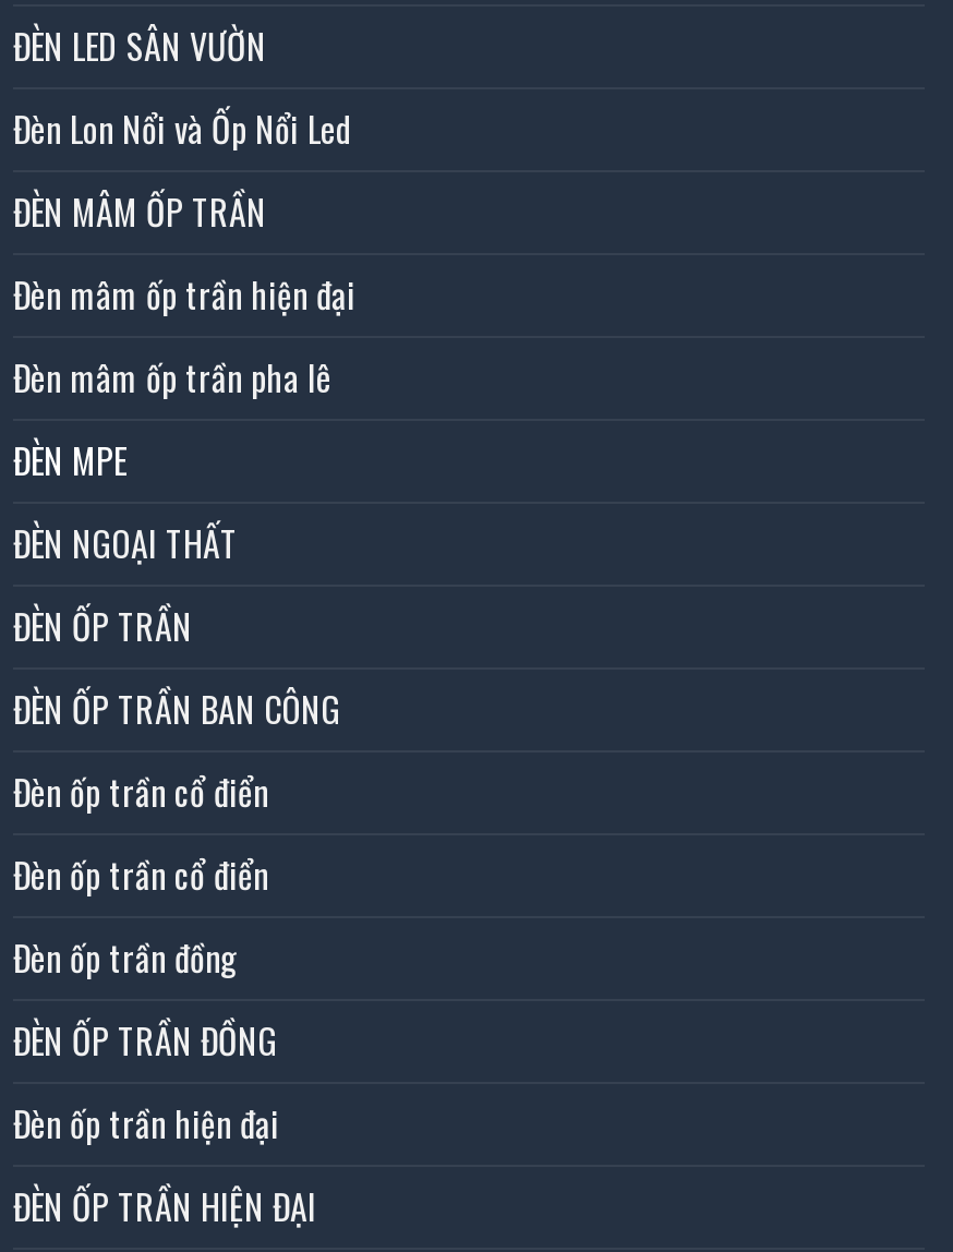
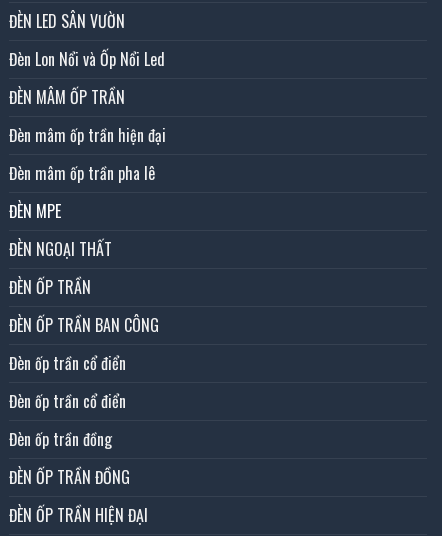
- Đèn ốp trần hiện đại
